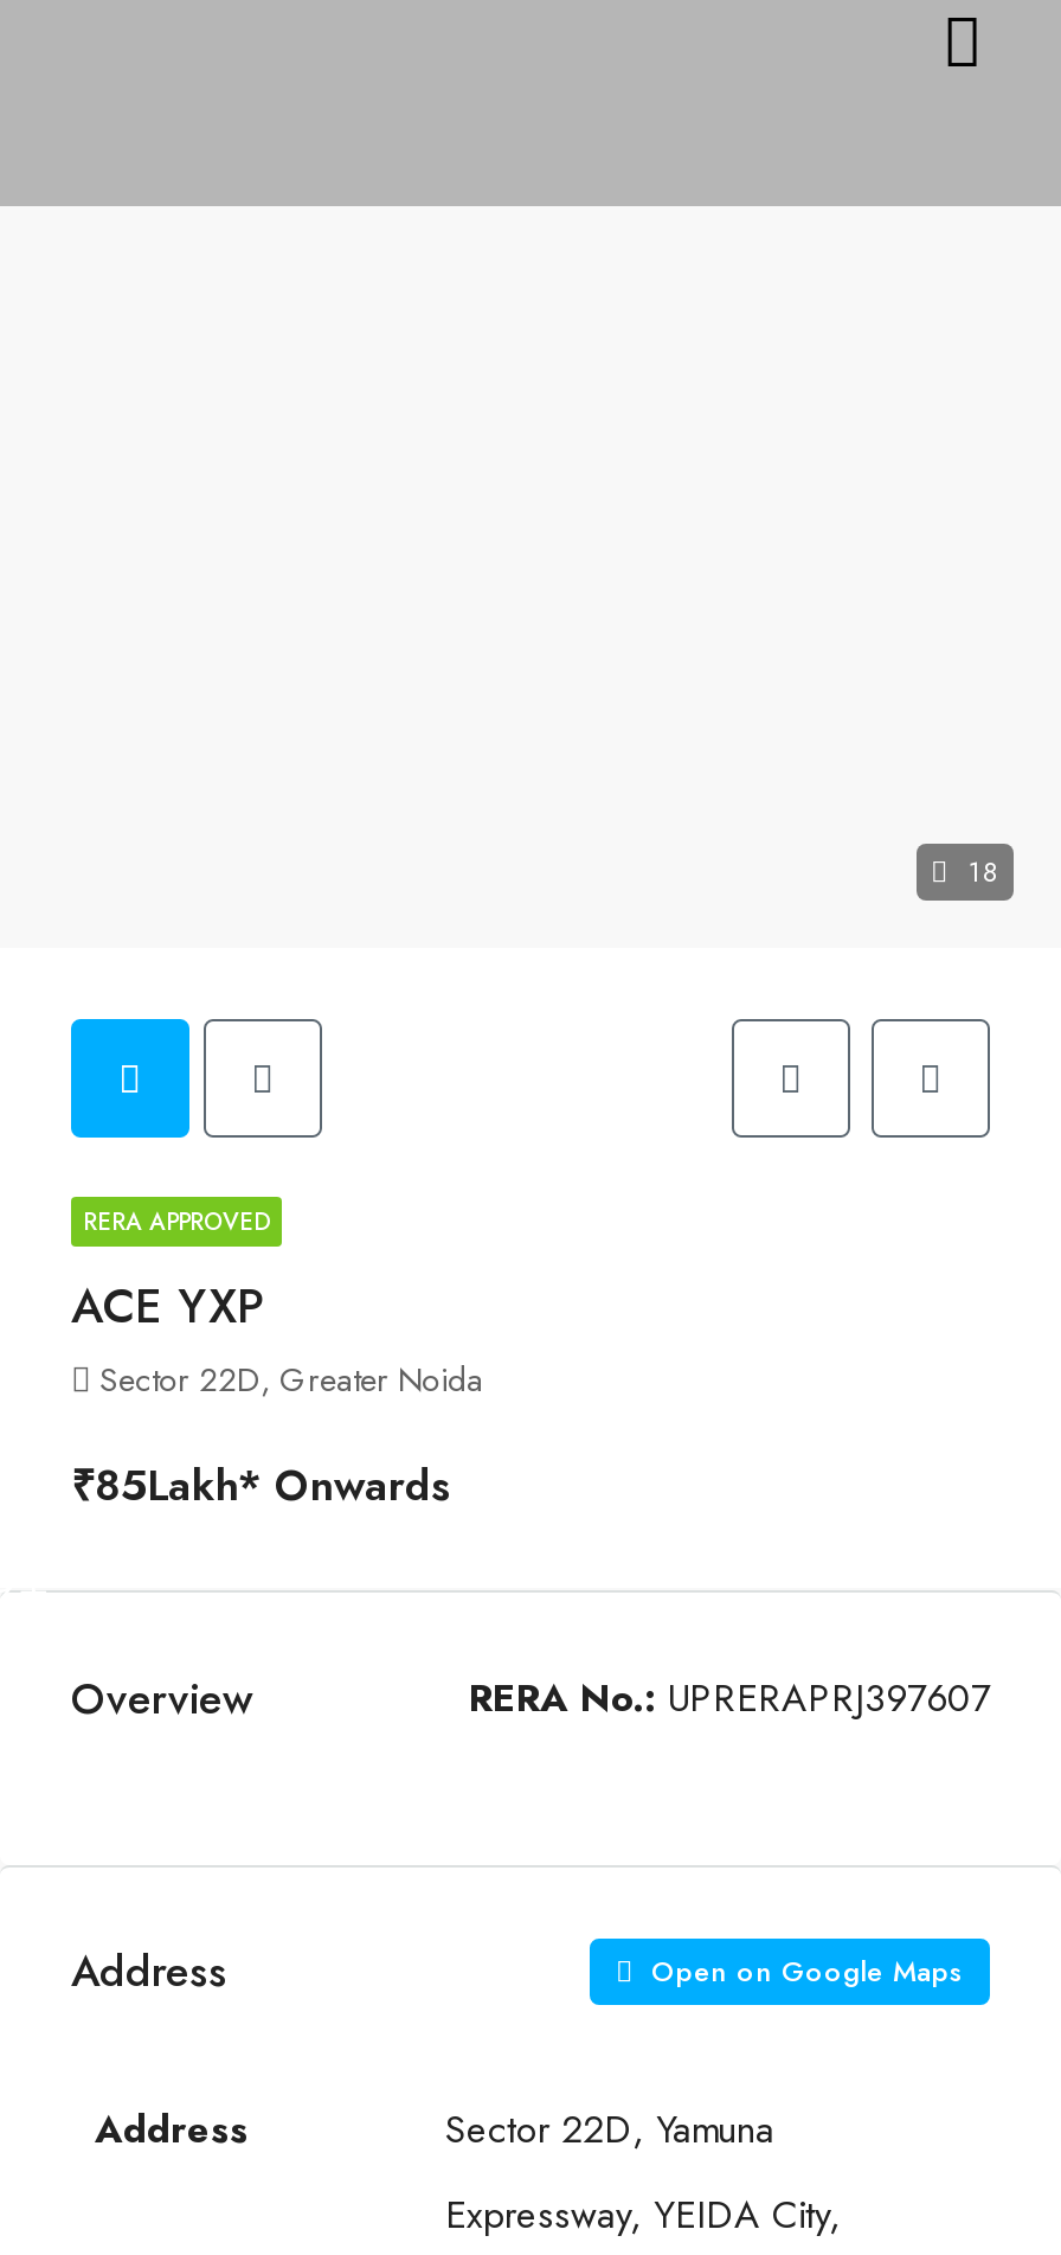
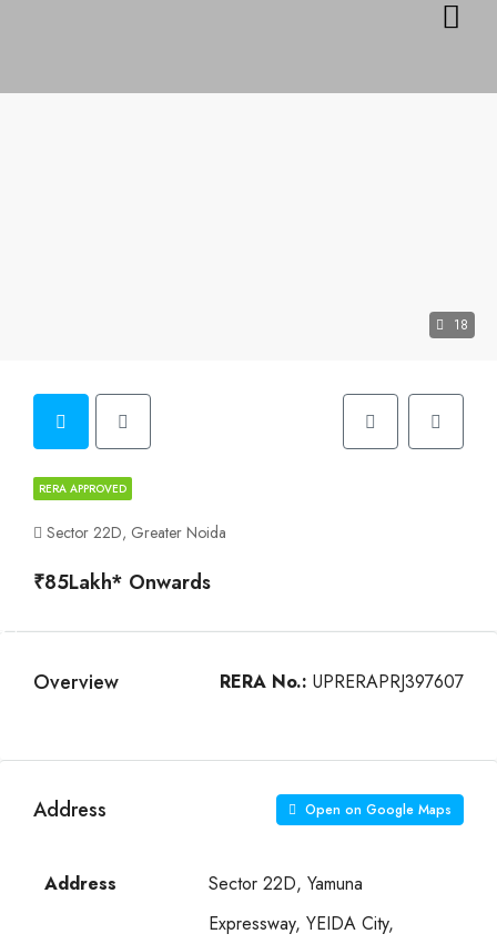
- ACE YXP
